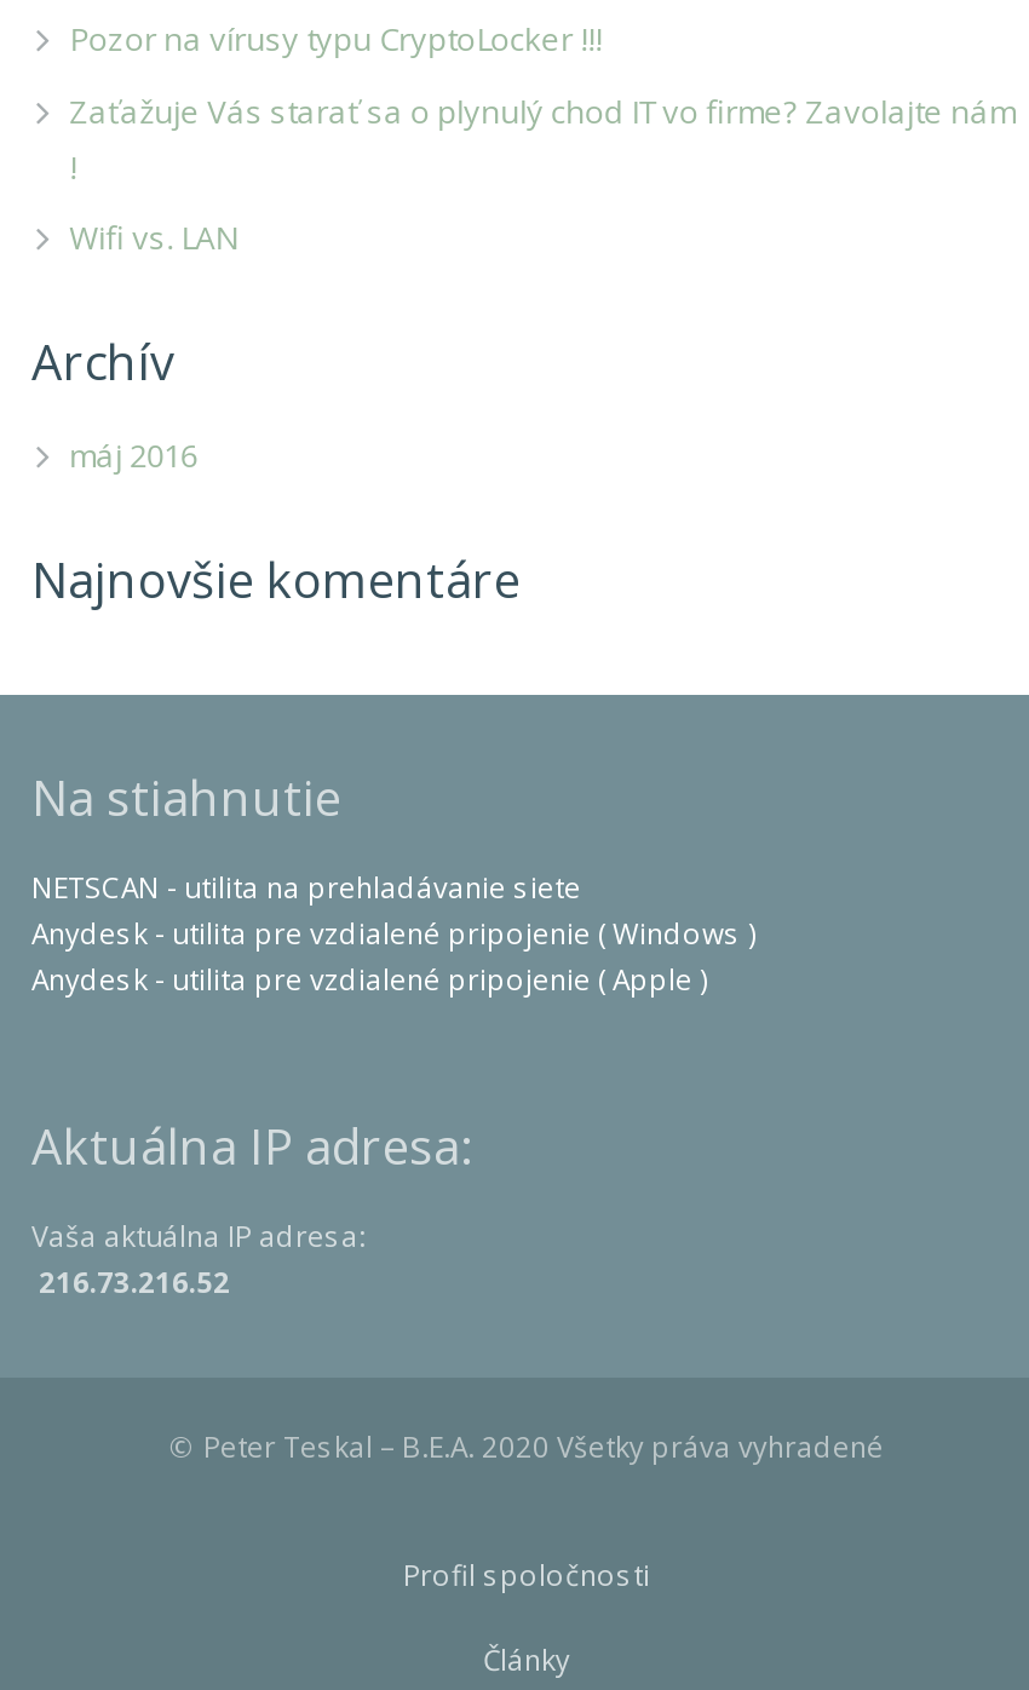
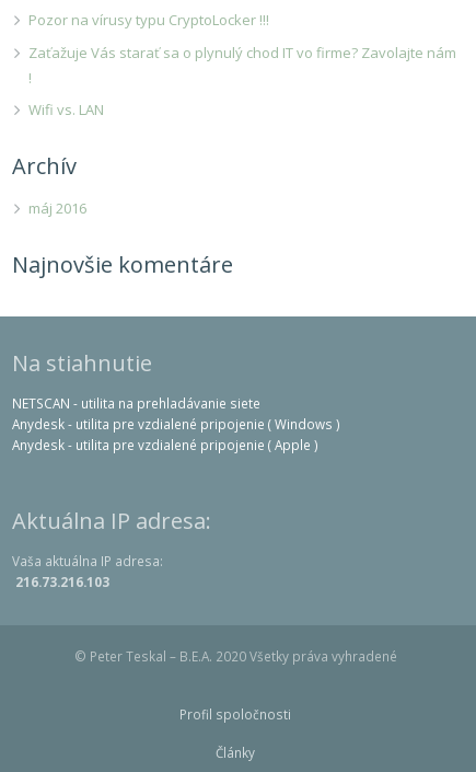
- 216.73.216.52
+ 216.73.216.103
